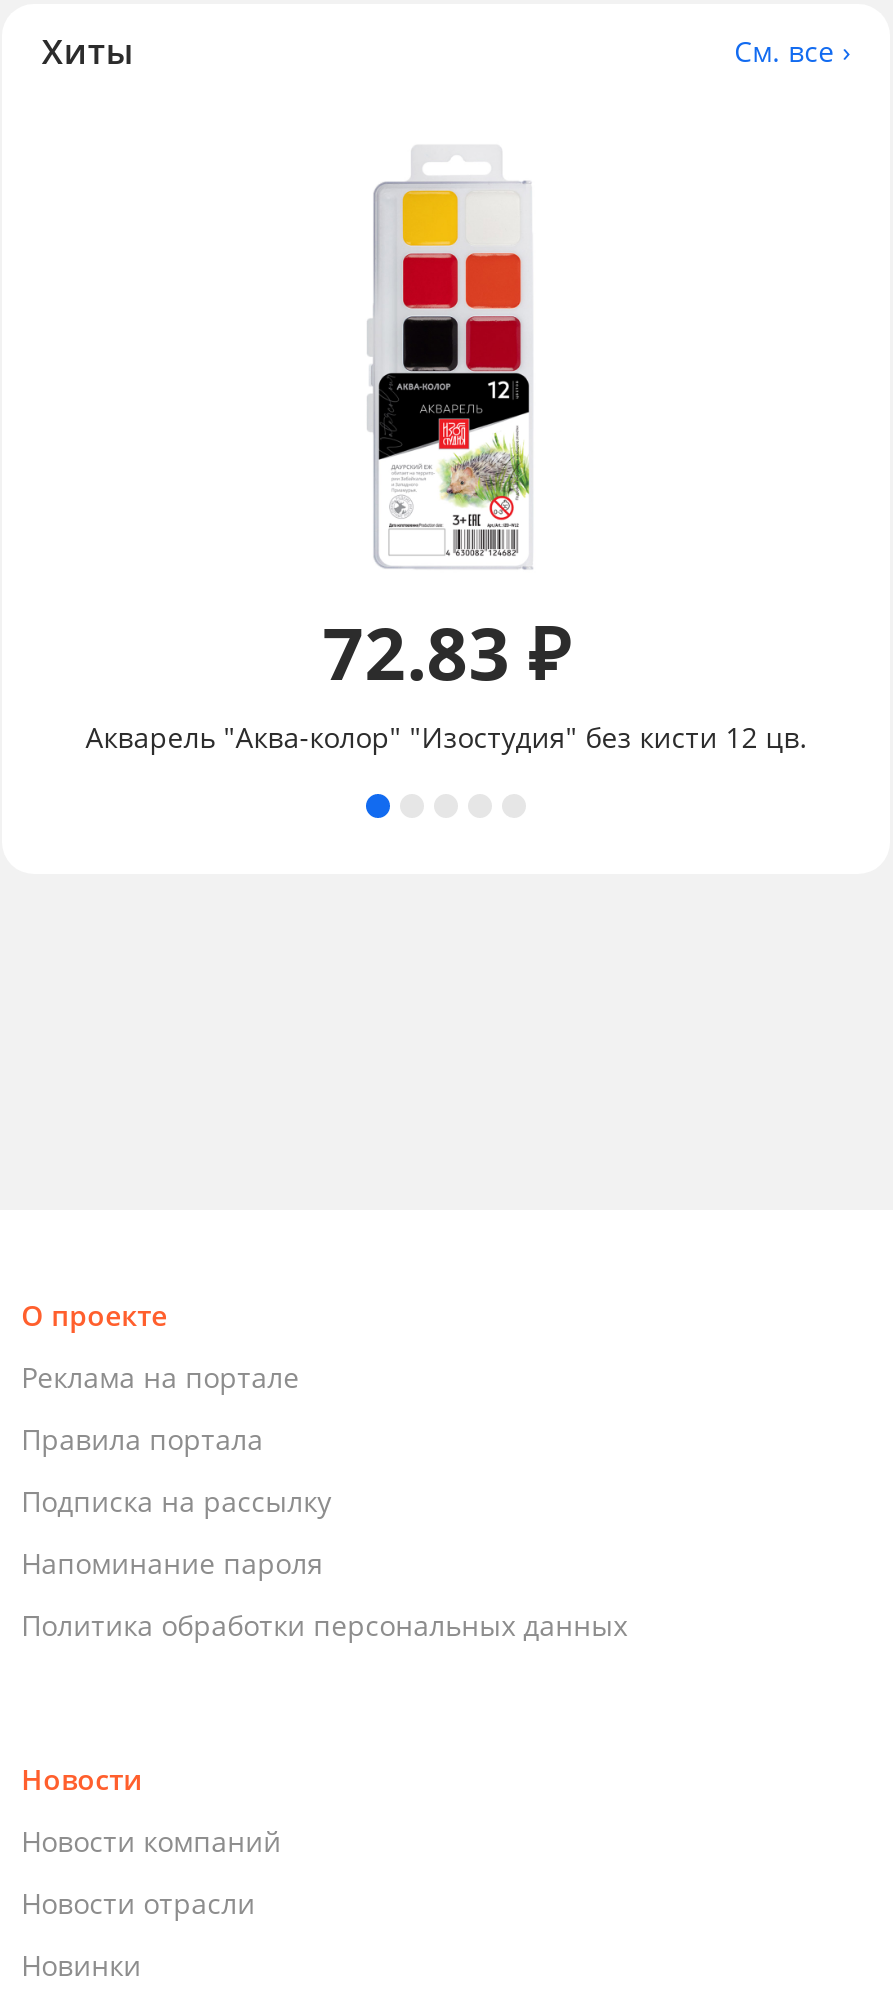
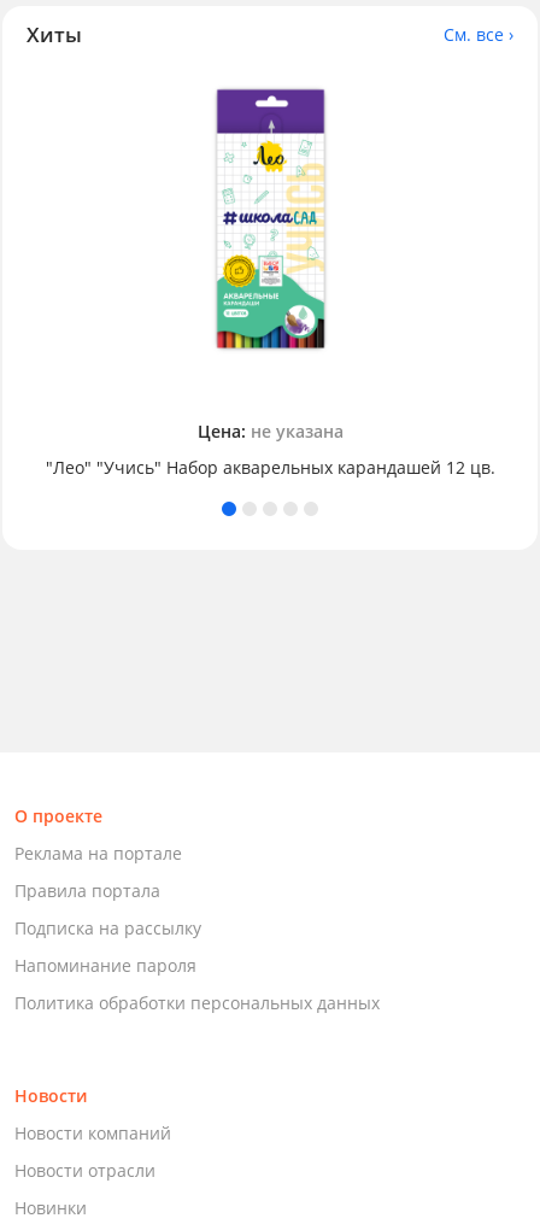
- [image]
+ [image]

- 72.83 ₽
- Акварель "Аква-колор" "Изостудия" без кисти 12 цв.
+ Цена: не указана
+ "Лео" "Учись" Набор акварельных карандашей 12 цв.
